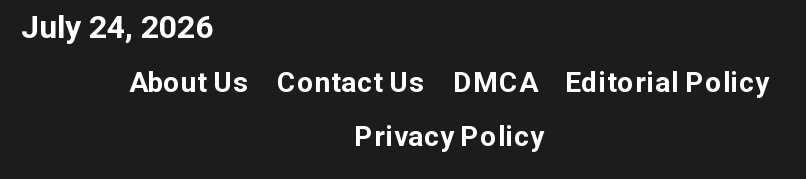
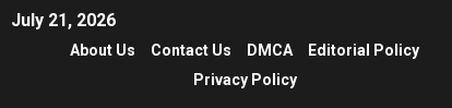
- July 24, 2026
+ July 21, 2026
